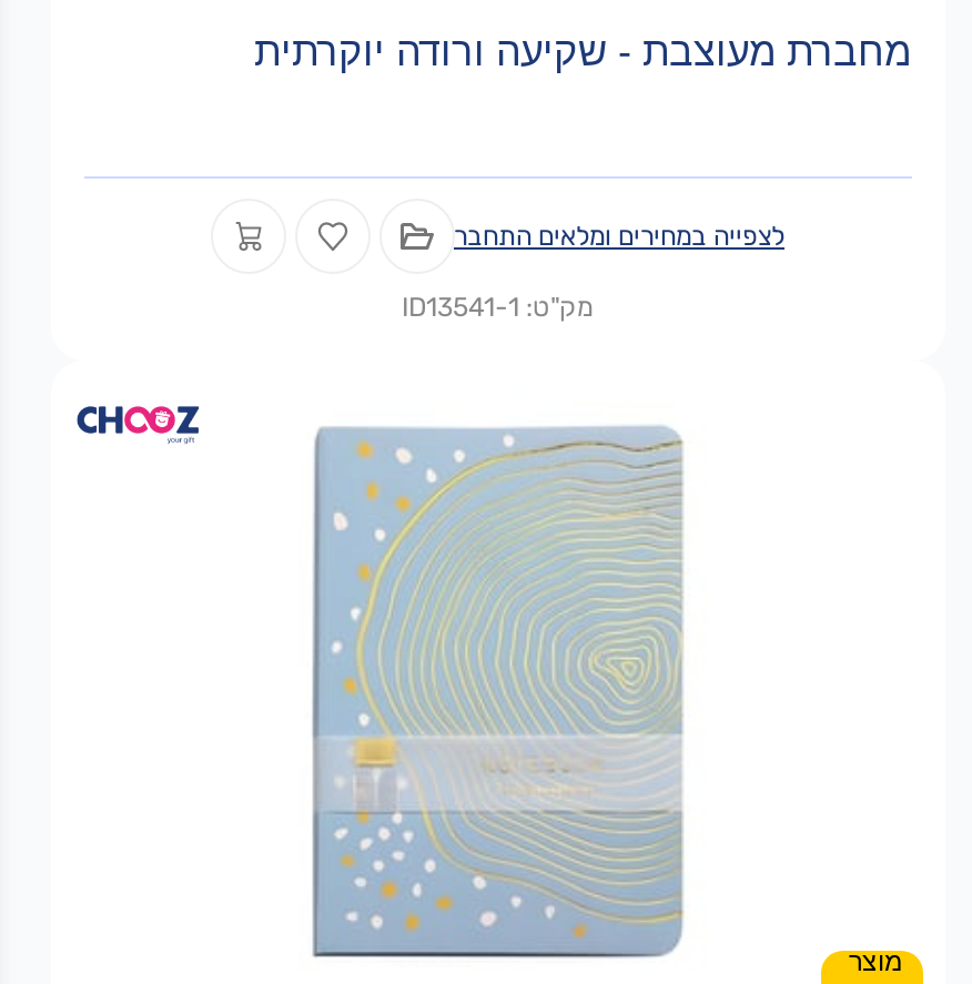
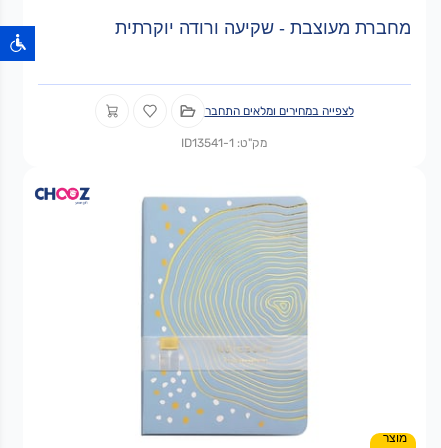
+ [image]
